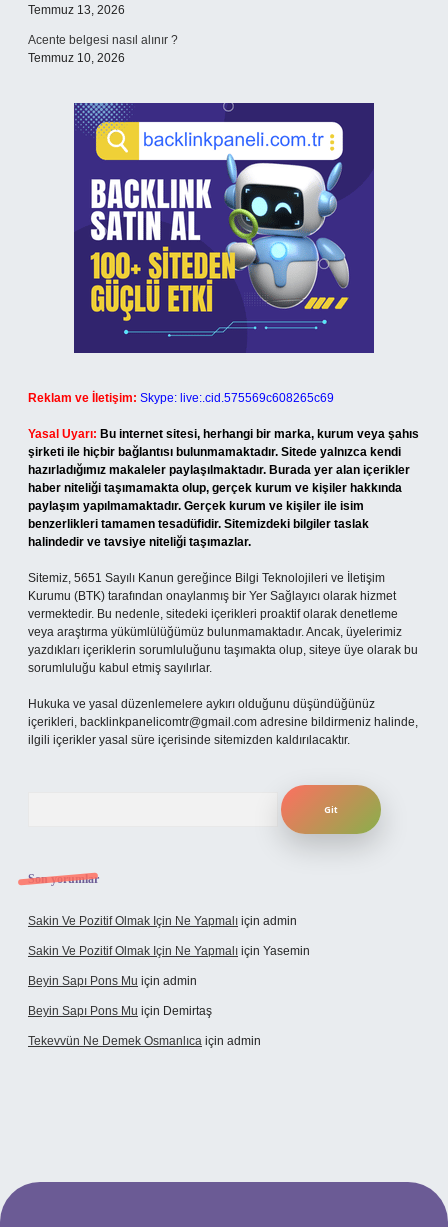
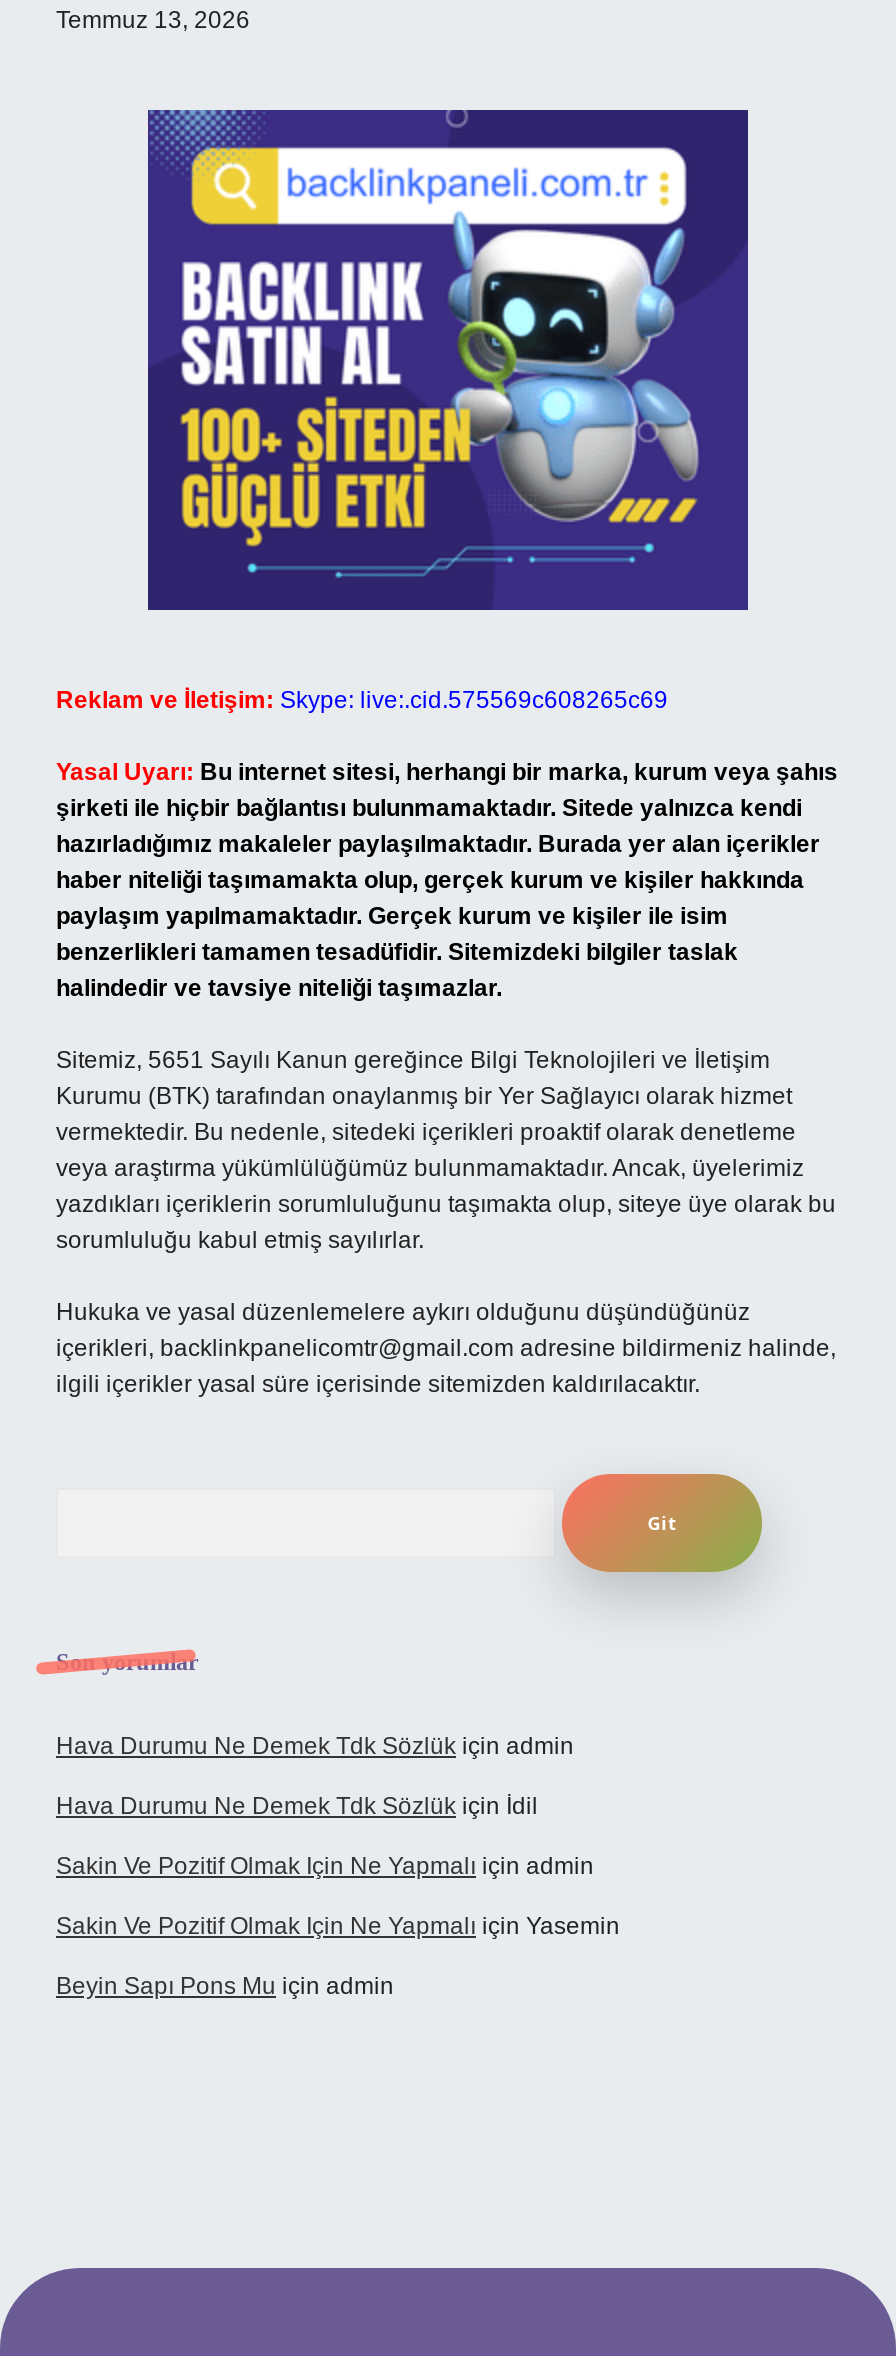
- Acente belgesi nasıl alınır ?
- Temmuz 10, 2026

+ Hava Durumu Ne Demek Tdk Sözlük için admin
+ Hava Durumu Ne Demek Tdk Sözlük için İdil

- Beyin Sapı Pons Mu için Demirtaş
- Tekevvün Ne Demek Osmanlıca için admin
